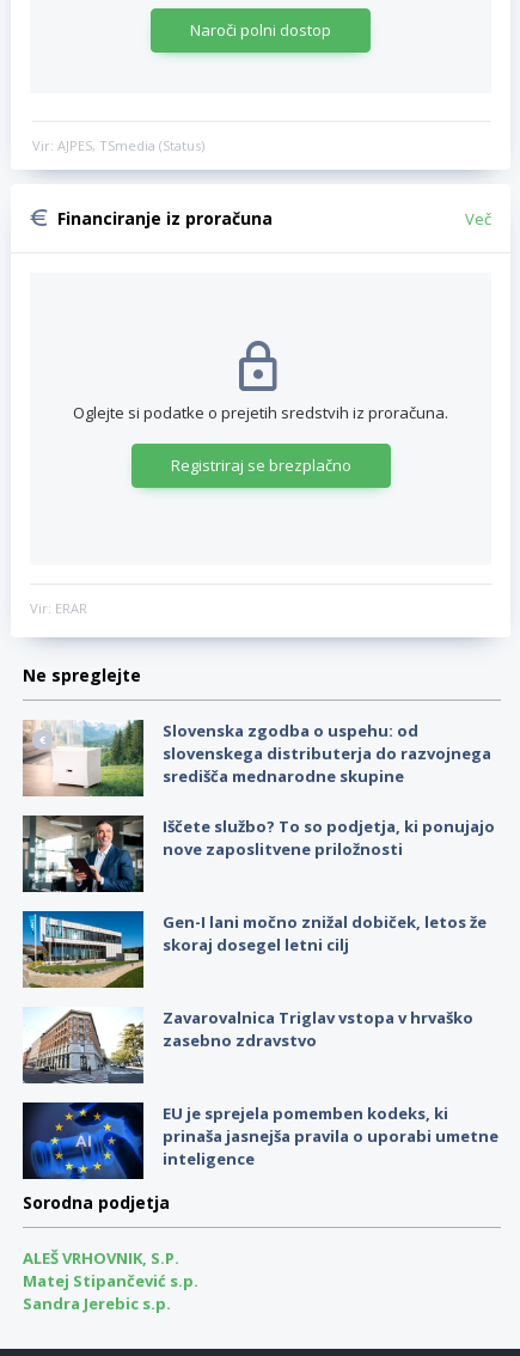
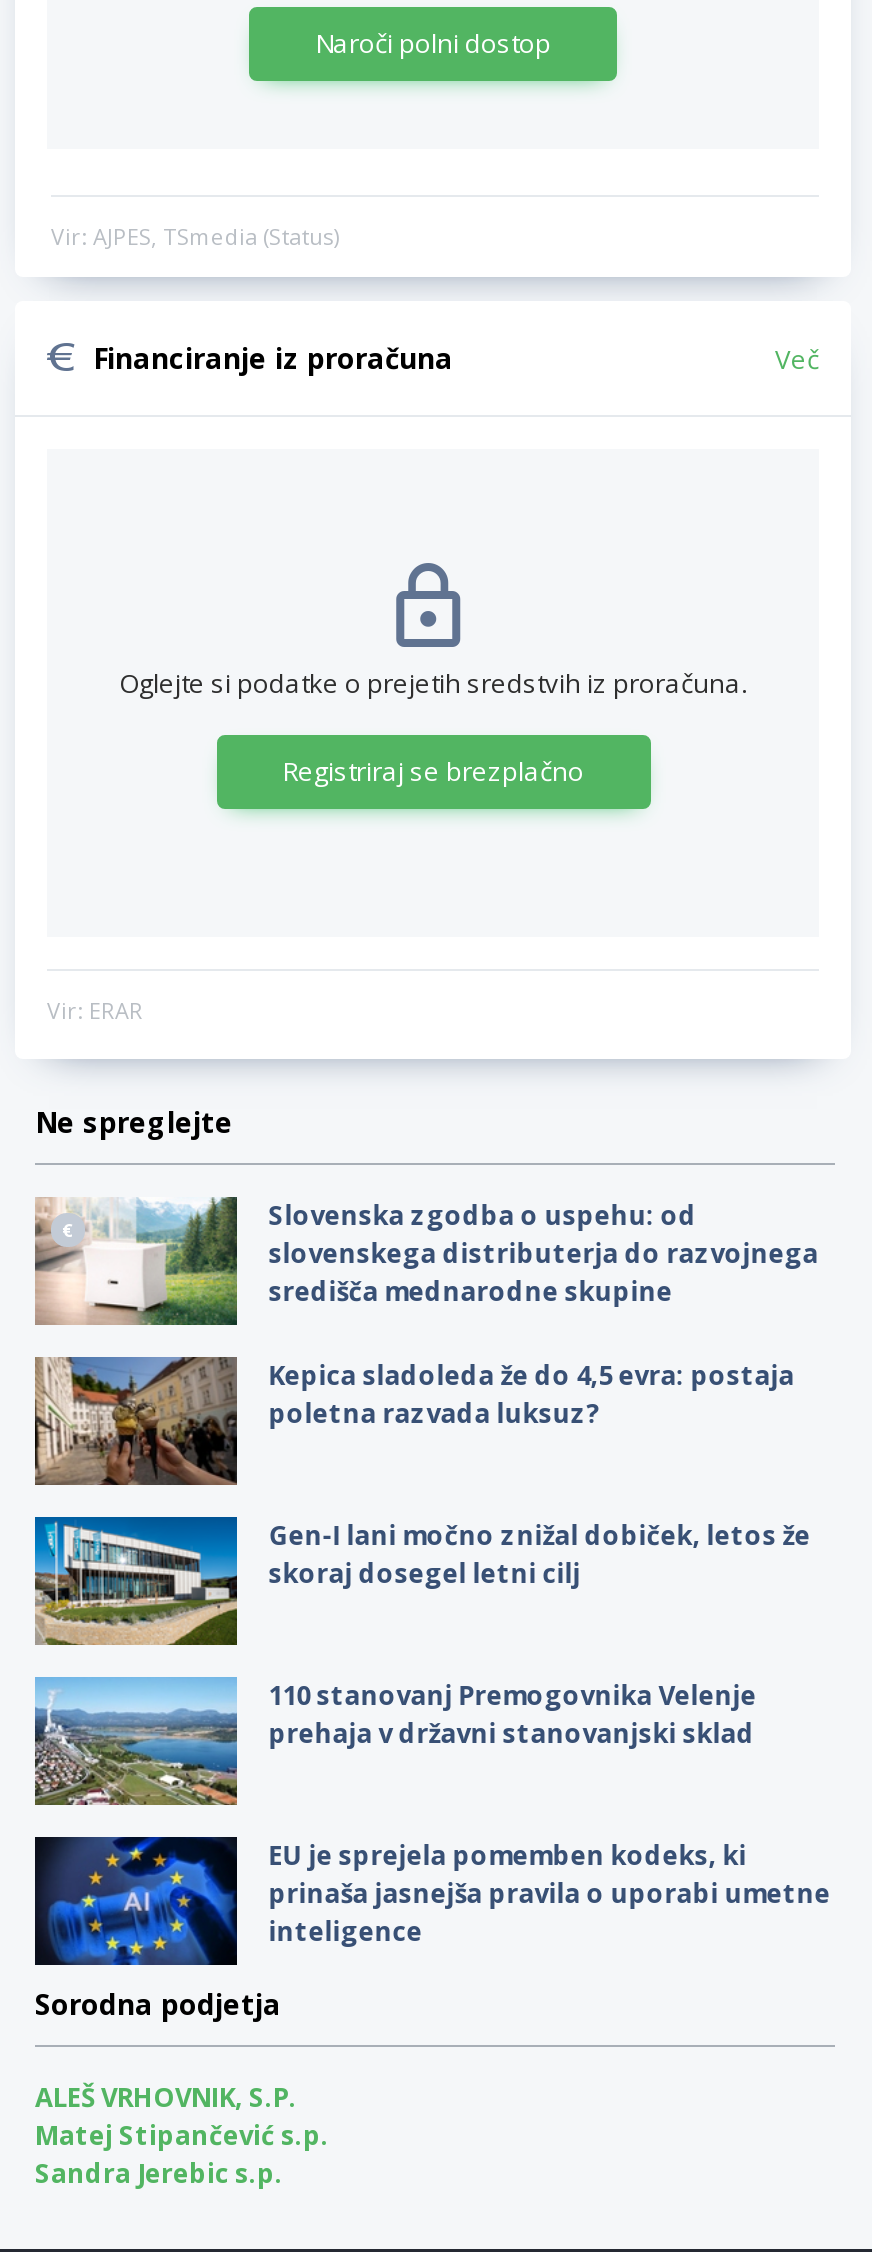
- [image]
- Iščete službo? To so podjetja, ki ponujajo
- nove zaposlitvene priložnosti
+ [image]
+ Kepica sladoleda že do 4,5 evra: postaja
+ poletna razvada luksuz?

- [image]
- Zavarovalnica Triglav vstopa v hrvaško
- zasebno zdravstvo
+ [image]
+ 110 stanovanj Premogovnika Velenje
+ prehaja v državni stanovanjski sklad
